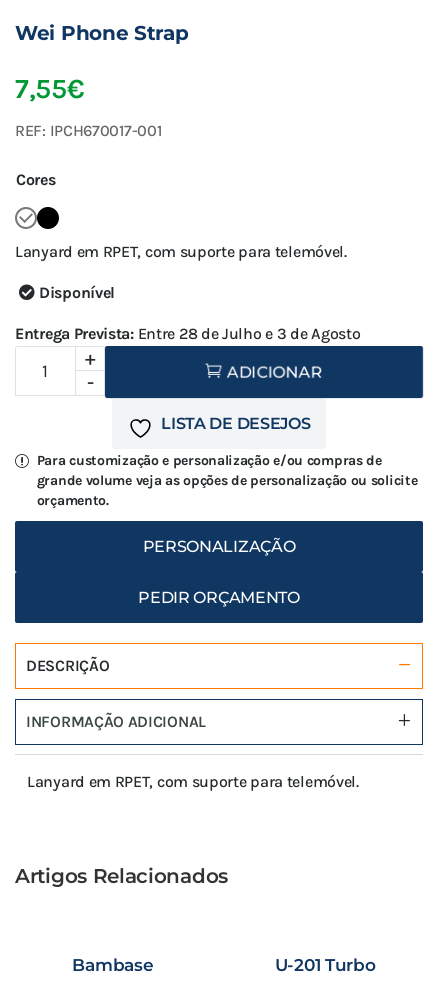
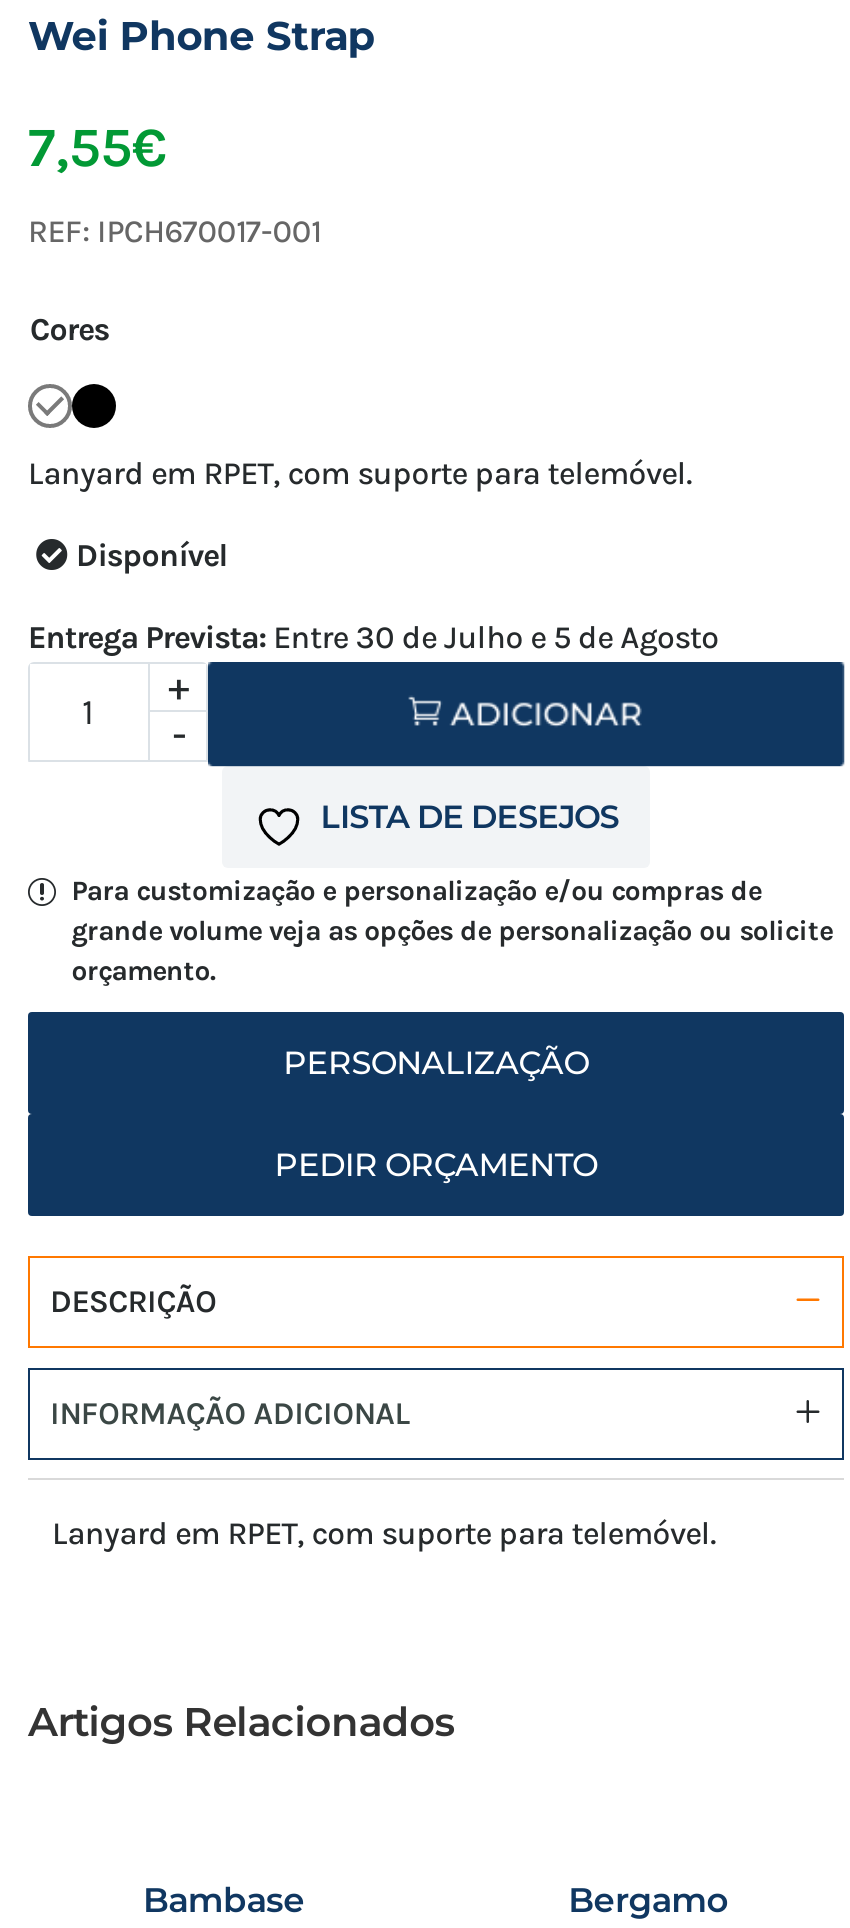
- Entrega Prevista: Entre 28 de Julho e 3 de Agosto
+ Entrega Prevista: Entre 30 de Julho e 5 de Agosto

- U-201 Turbo
+ Bergamo
